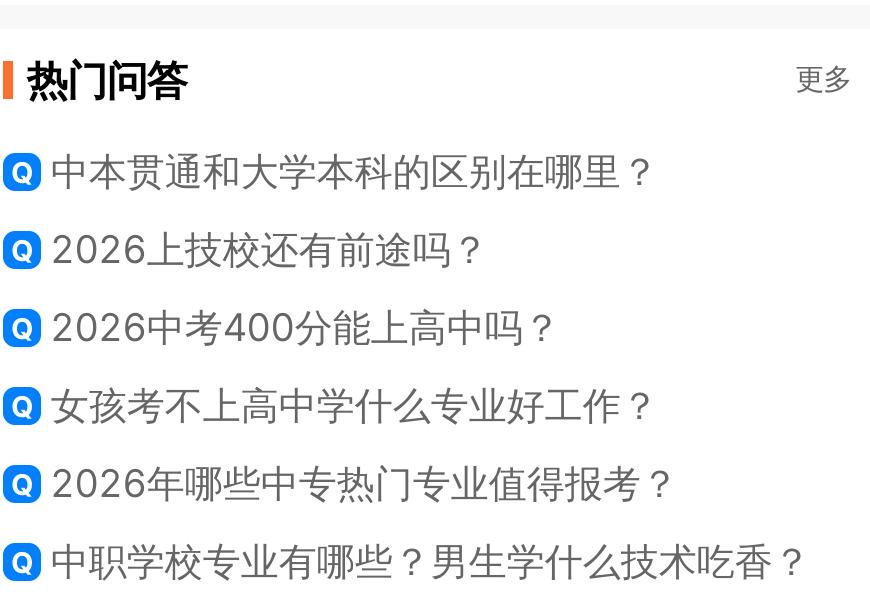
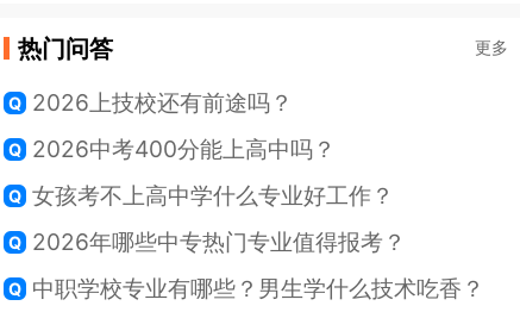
- 中本贯通和大学本科的区别在哪里？
